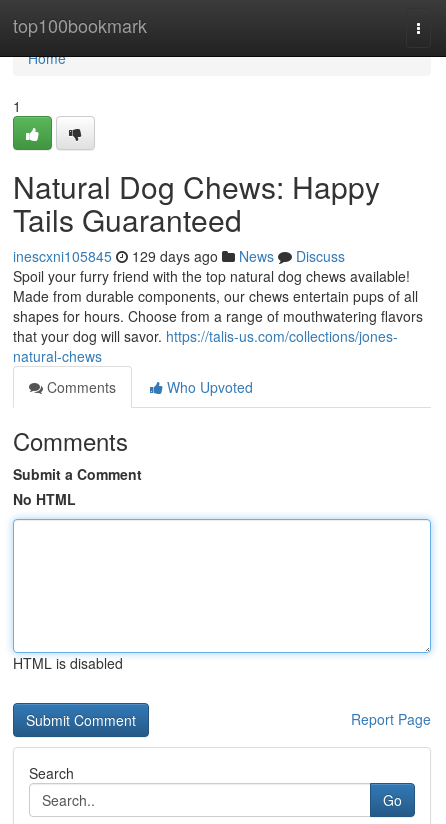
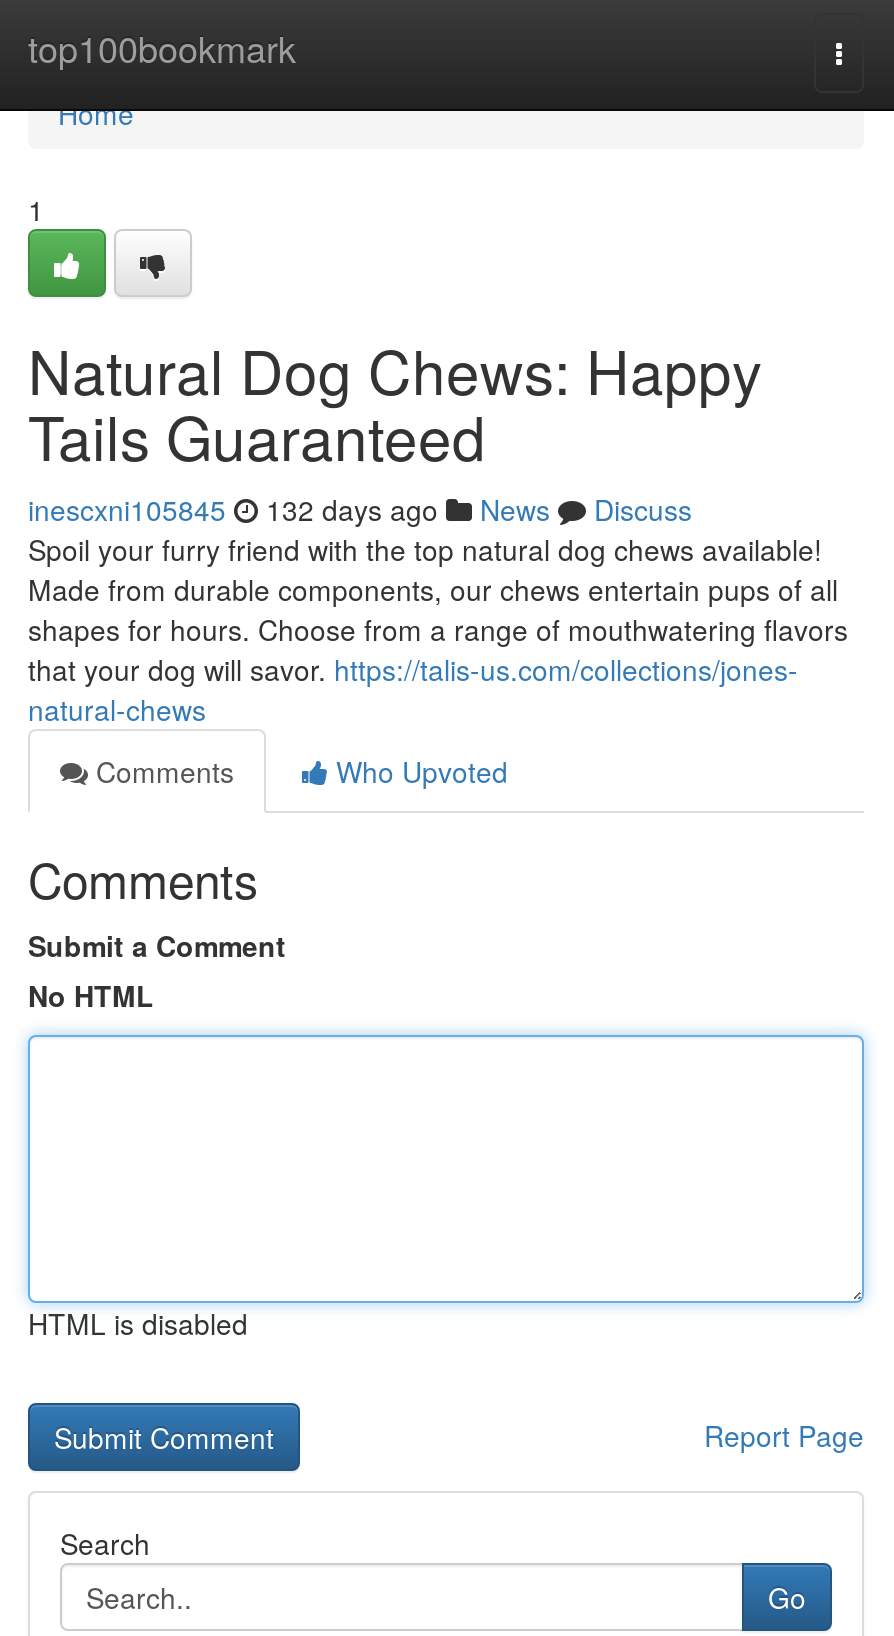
- inescxni105845 129 days ago News Discuss
+ inescxni105845 132 days ago News Discuss
